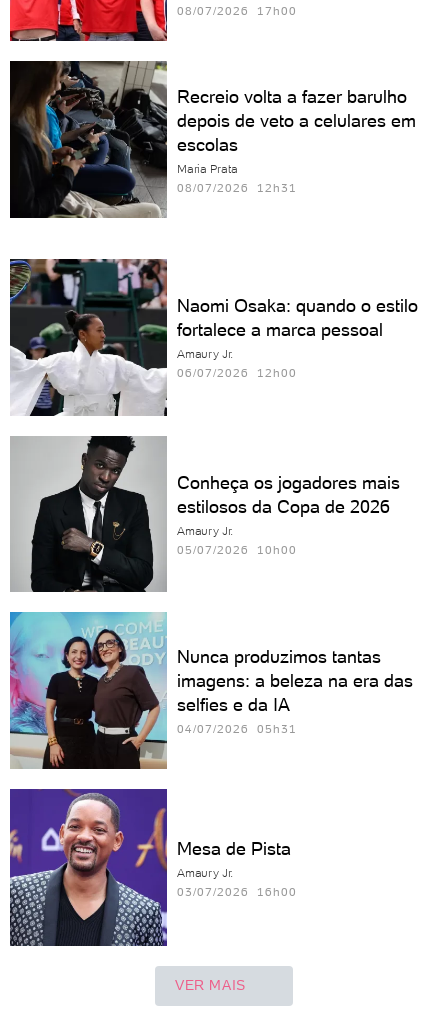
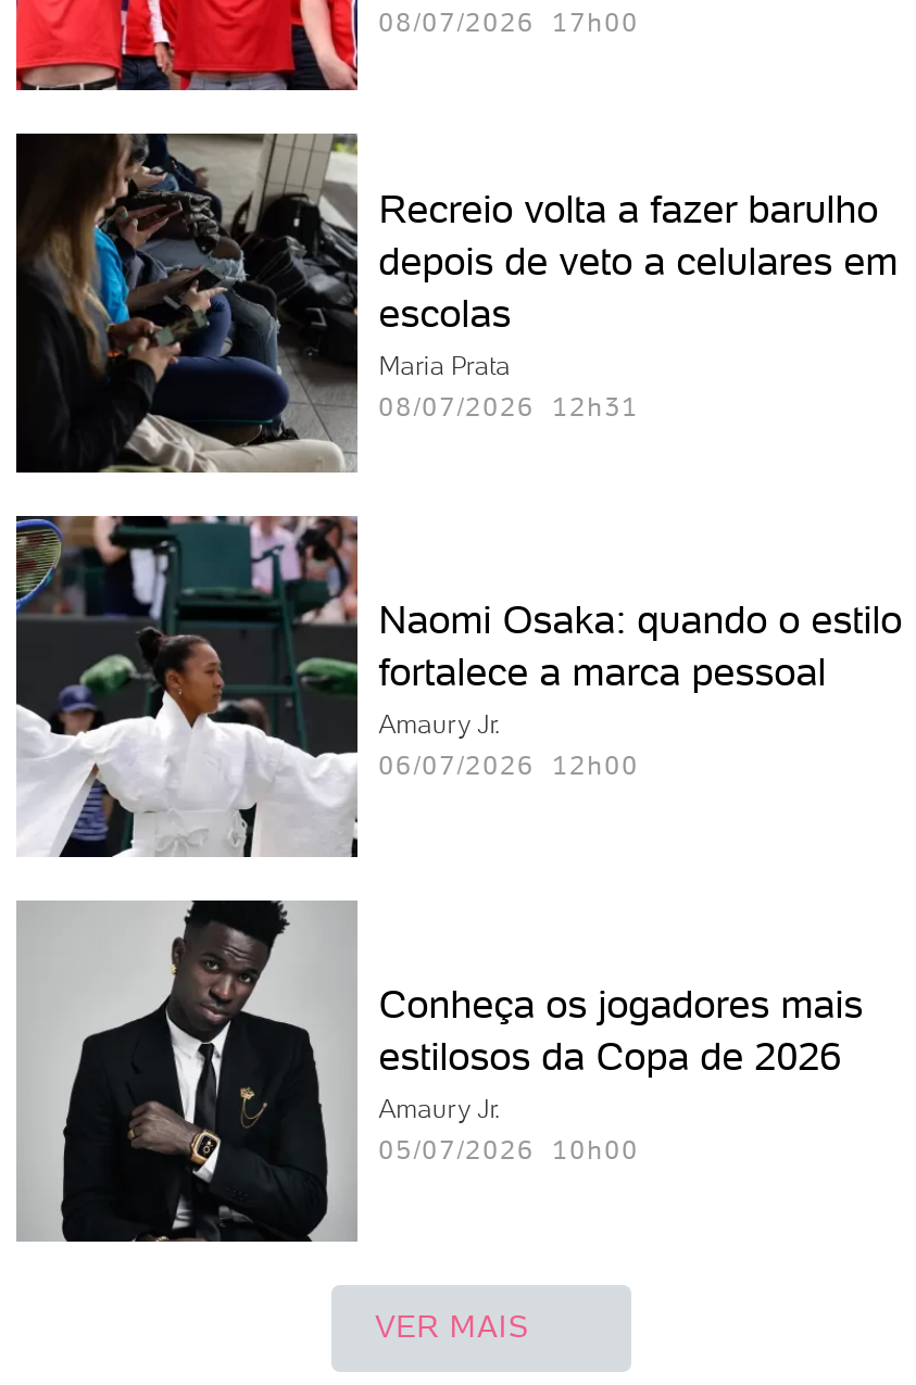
- [image]
- Nunca produzimos tantas
- imagens: a beleza na era das
- selfies e da IA
- 04/07/2026 05h31

- [image]
- Mesa de Pista
- Amaury Jr.
- 03/07/2026 16h00
